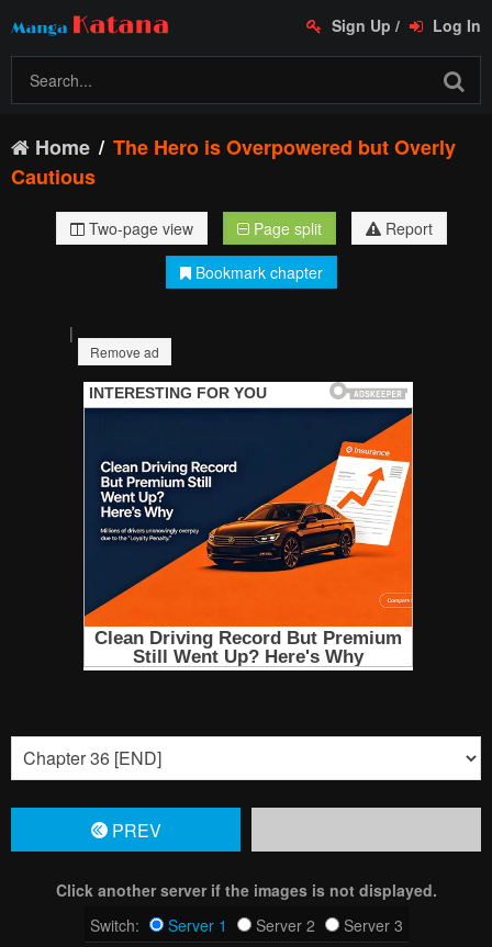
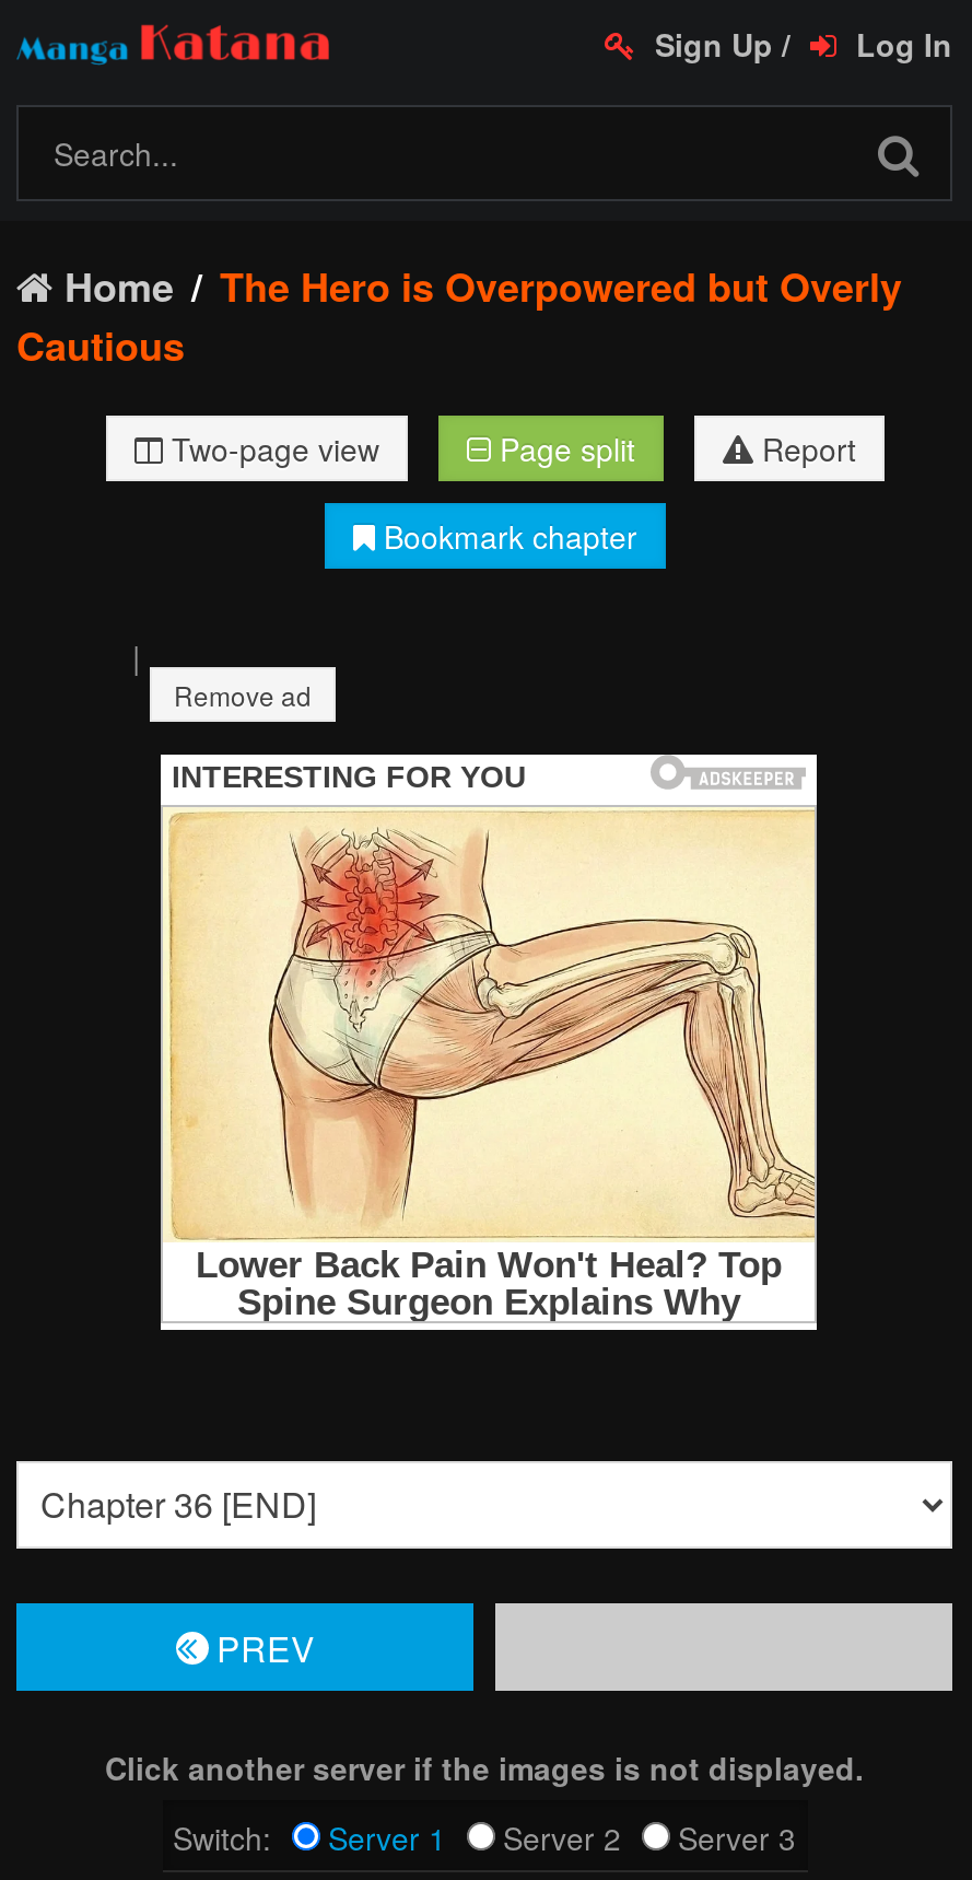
- [image]
+ [image]
